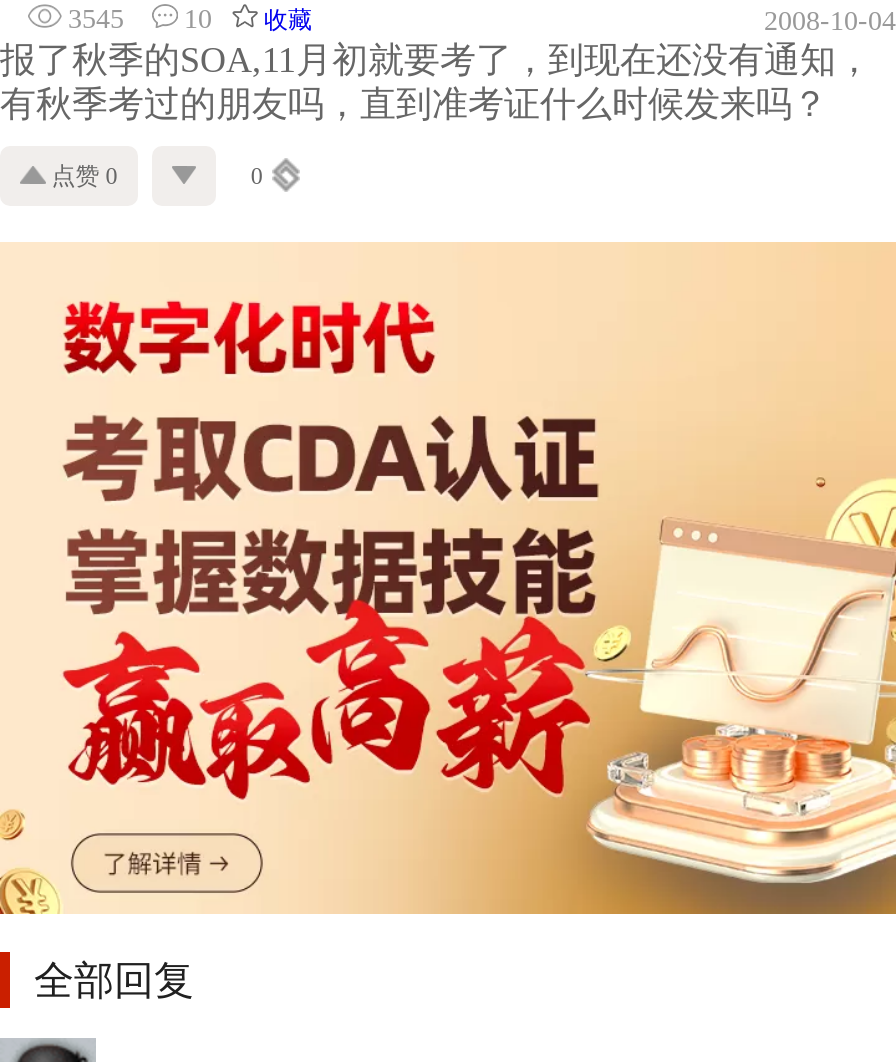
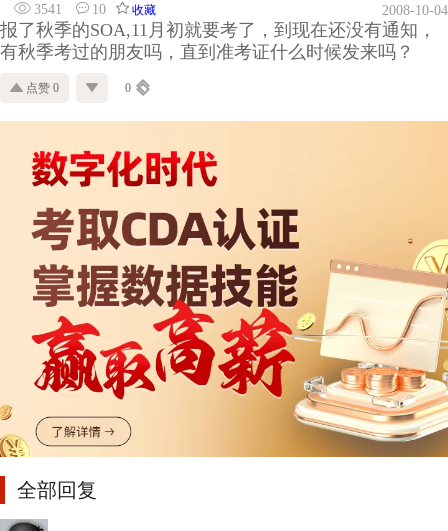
- 3545 10 收藏
+ 3541 10 收藏
